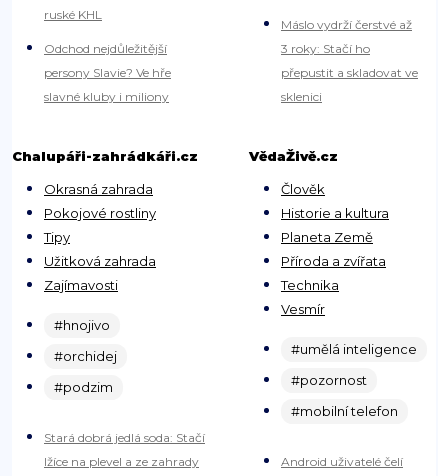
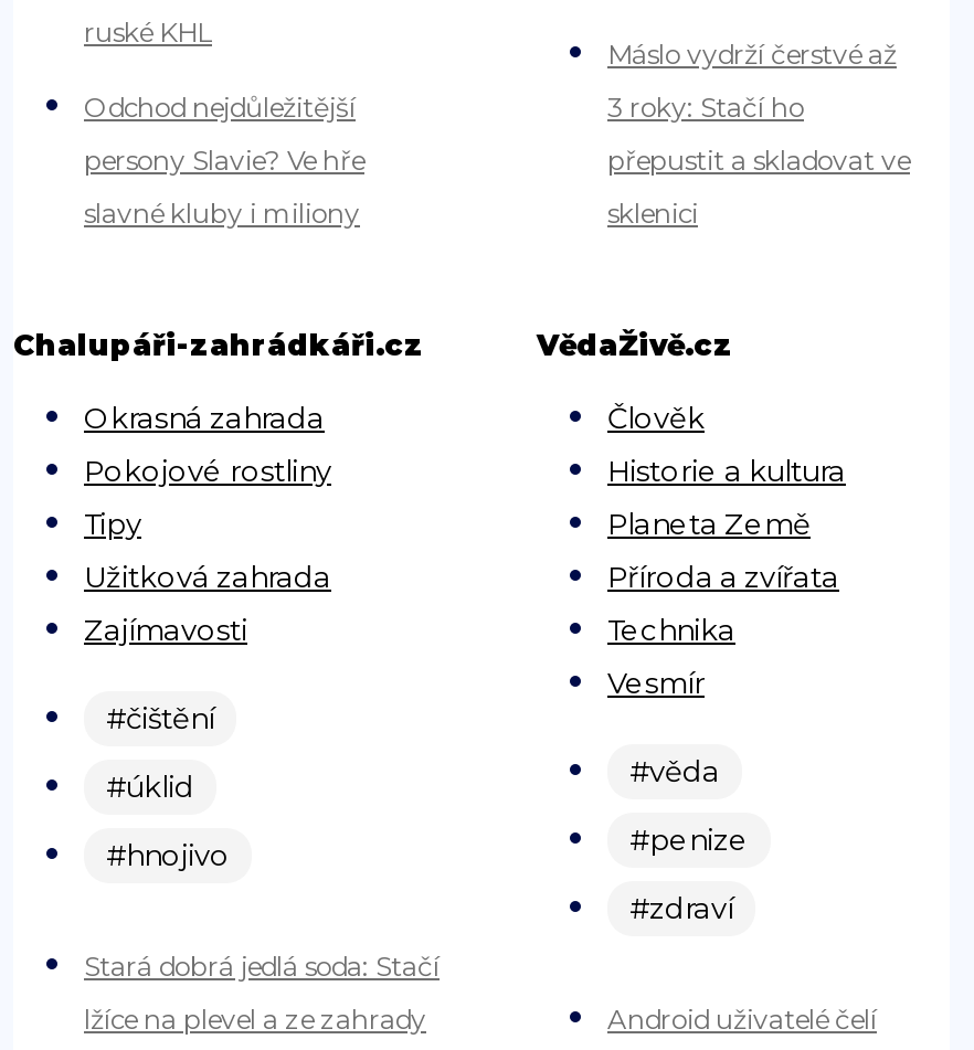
+ #čištění
+ #úklid

moved down: #hnojivo

- #umělá inteligence
+ #věda

- #orchidej
- #podzim

- #pozornost
+ #penize

- #mobilní telefon
+ #zdraví
